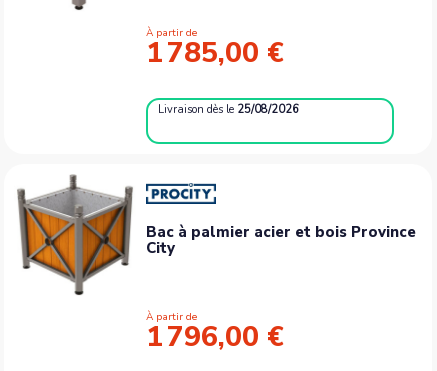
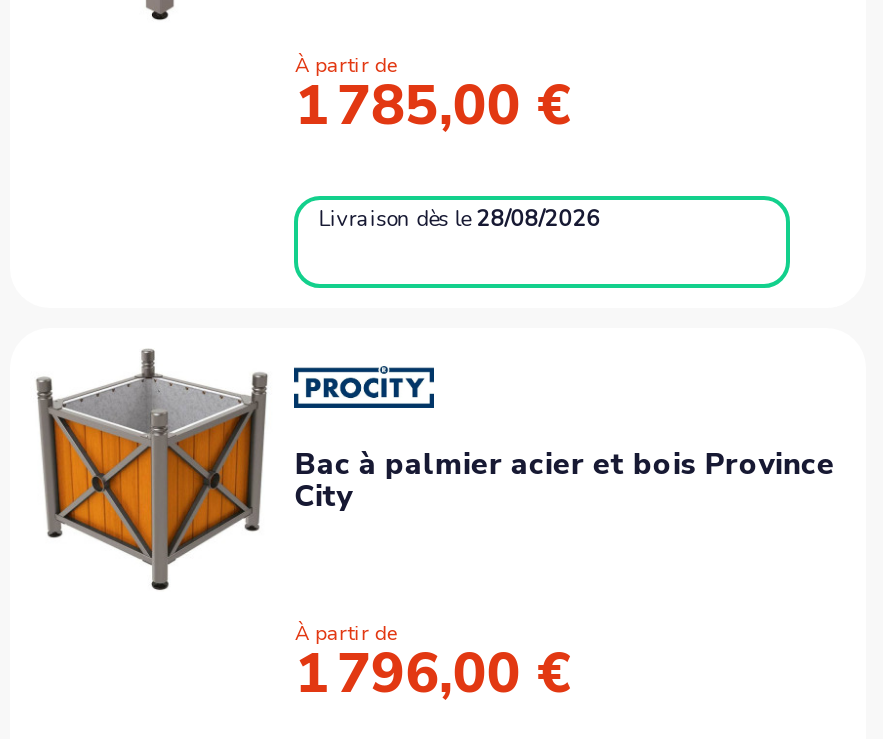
- Livraison dès le 25/08/2026
+ Livraison dès le 28/08/2026
